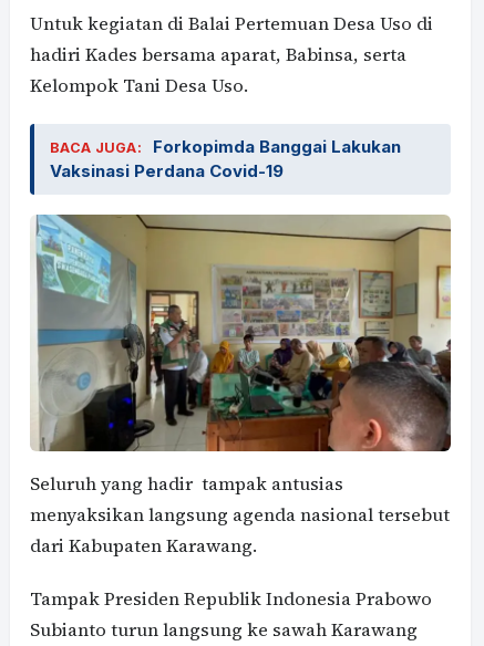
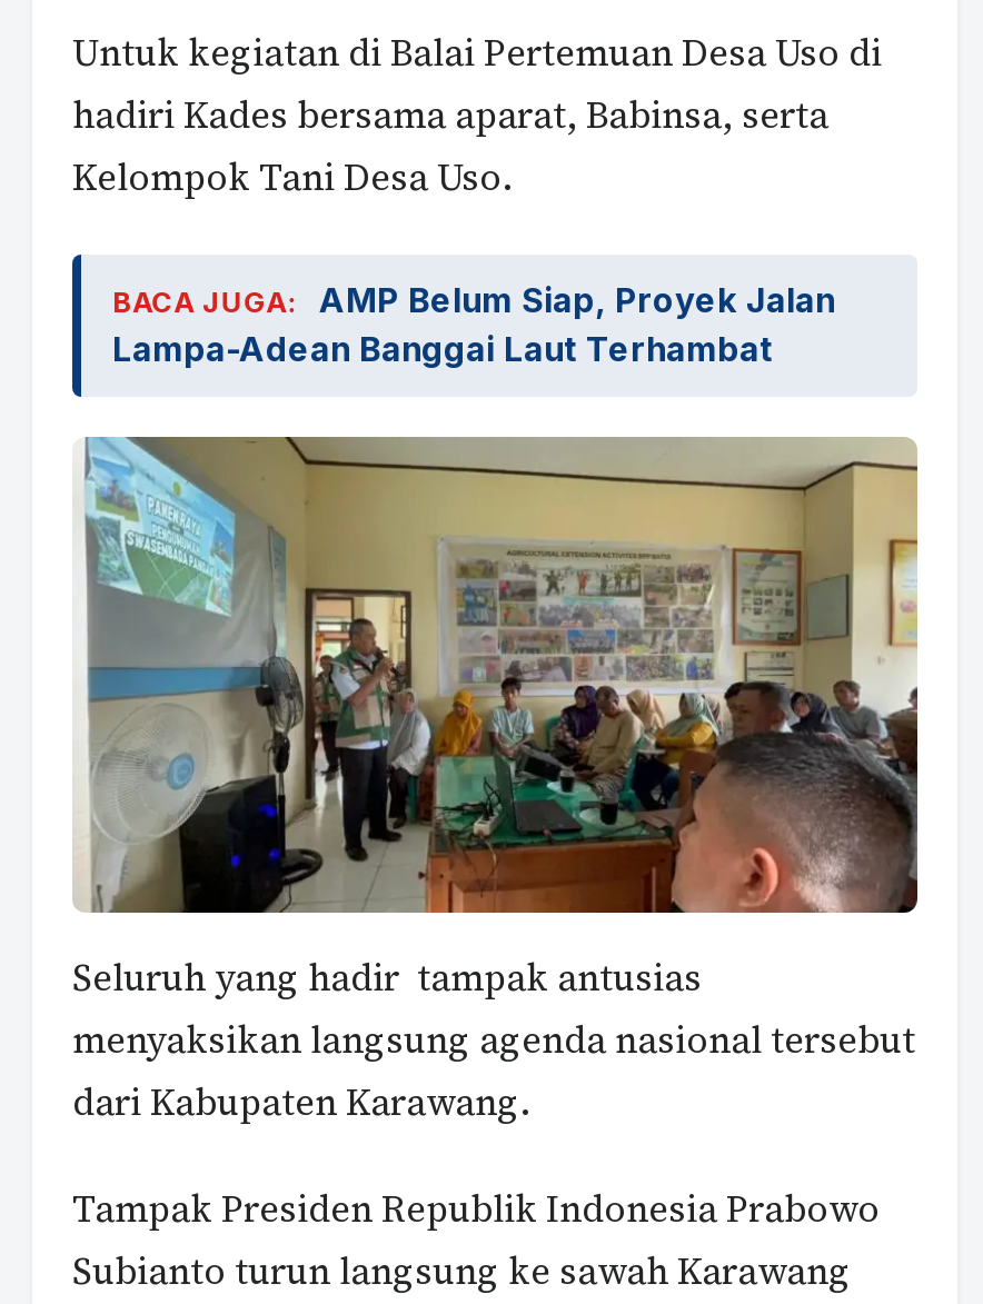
- Forkopimda Banggai Lakukan
- Vaksinasi Perdana Covid-19
+ AMP Belum Siap, Proyek Jalan
+ Lampa-Adean Banggai Laut Terhambat
